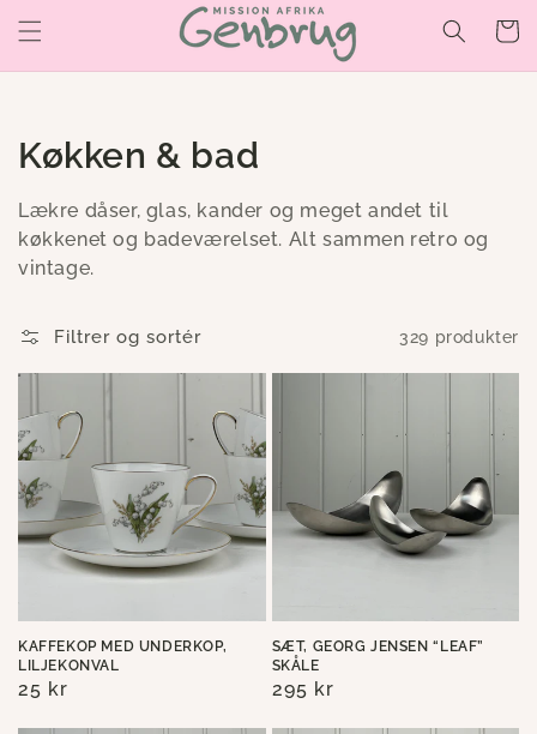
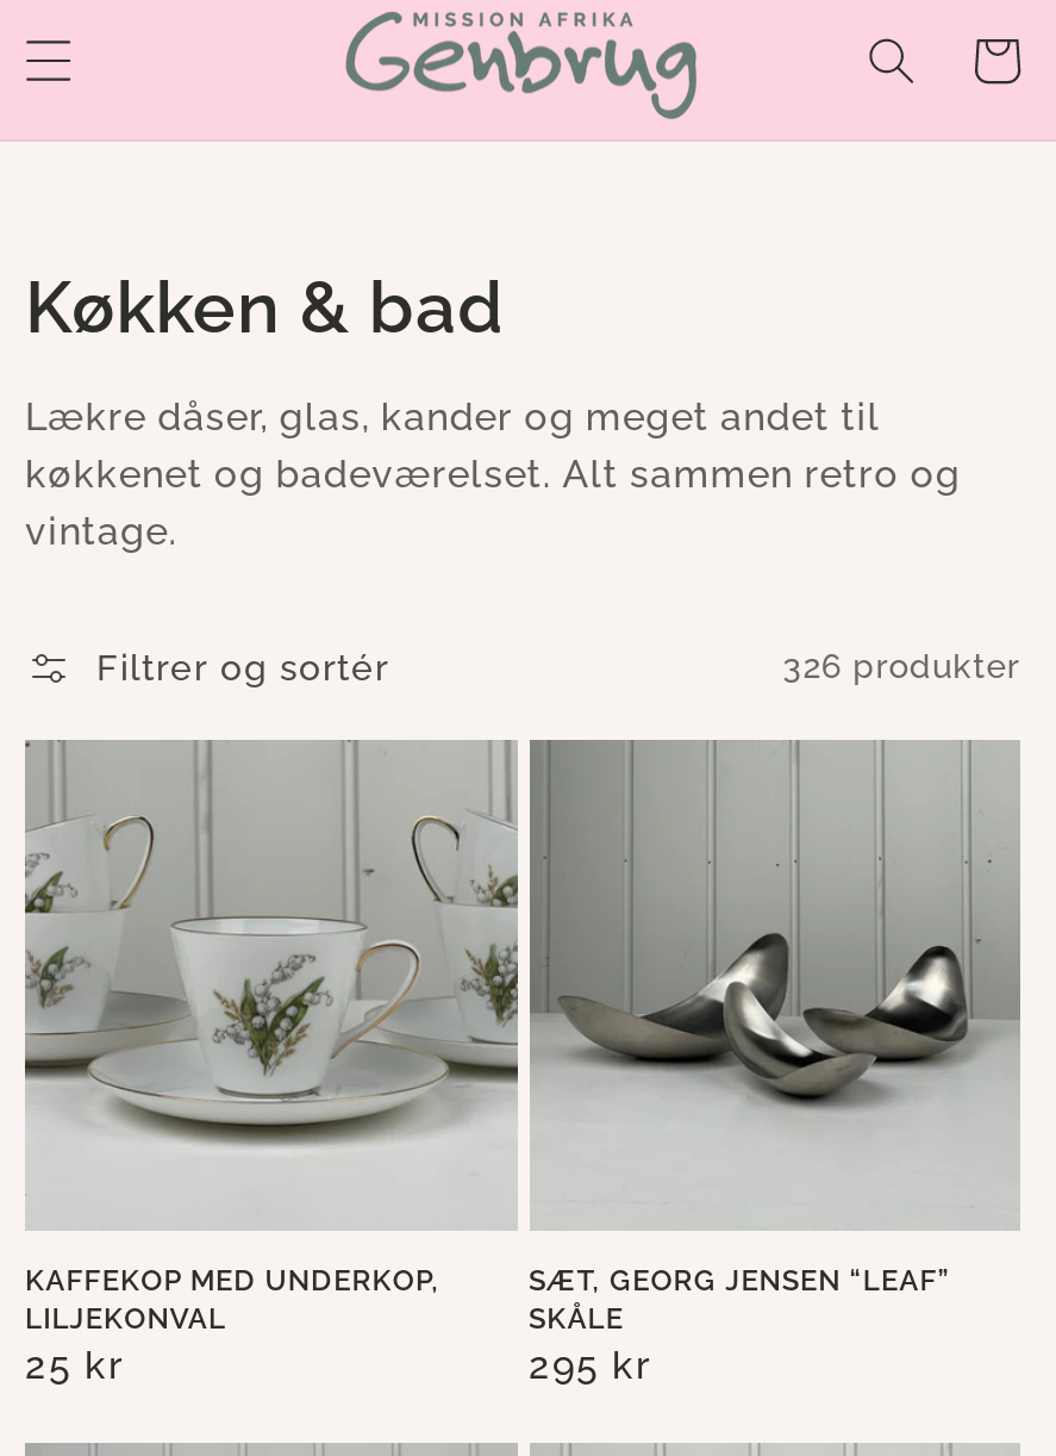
- 329 produkter
+ 326 produkter
